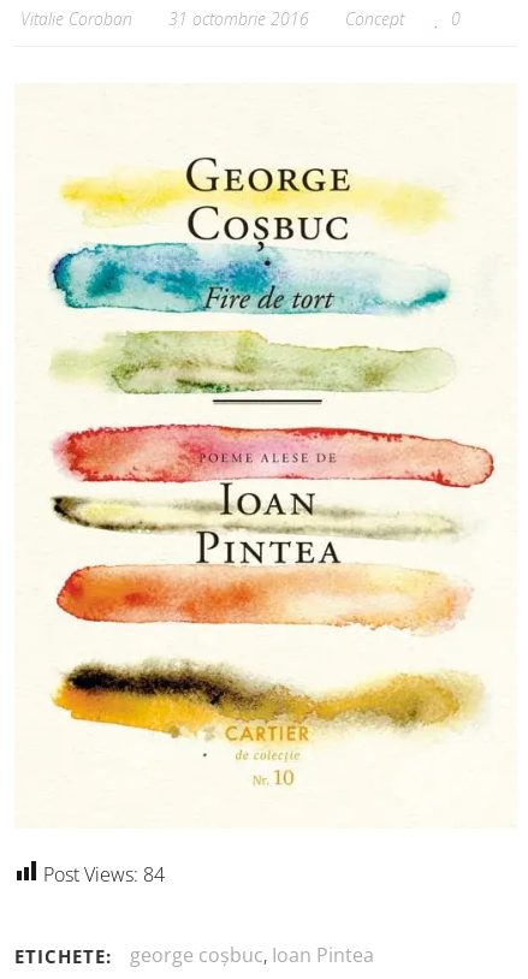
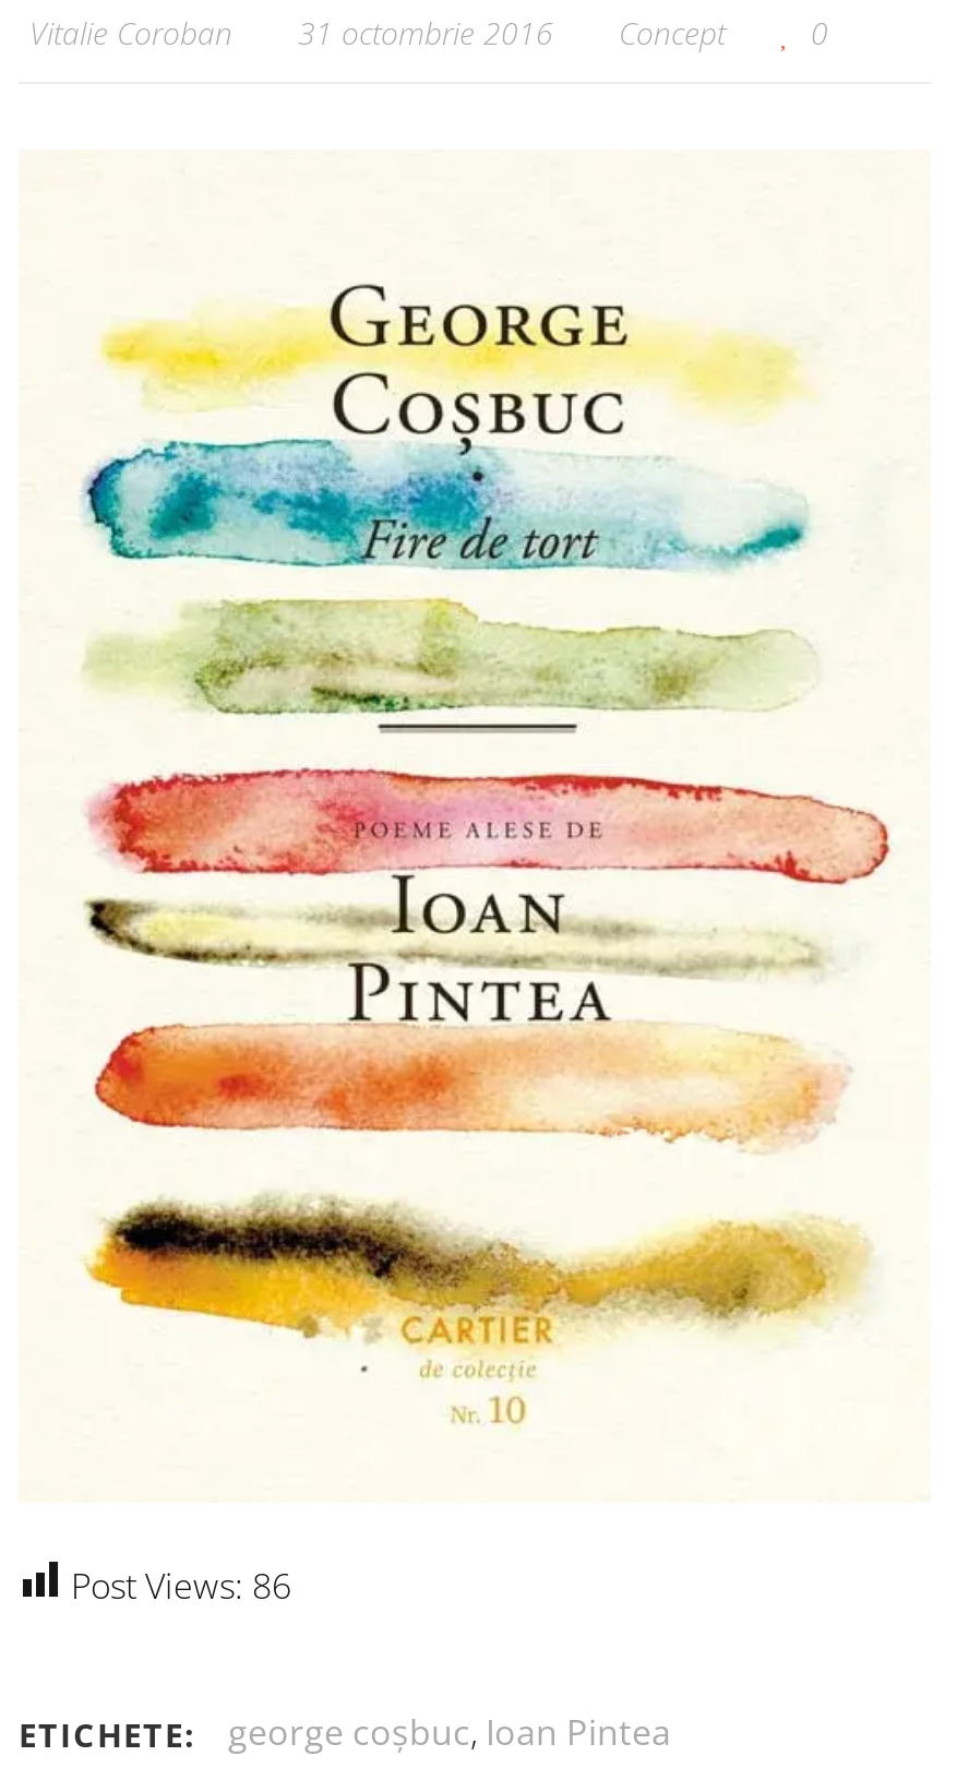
- Post Views: 84
+ Post Views: 86
